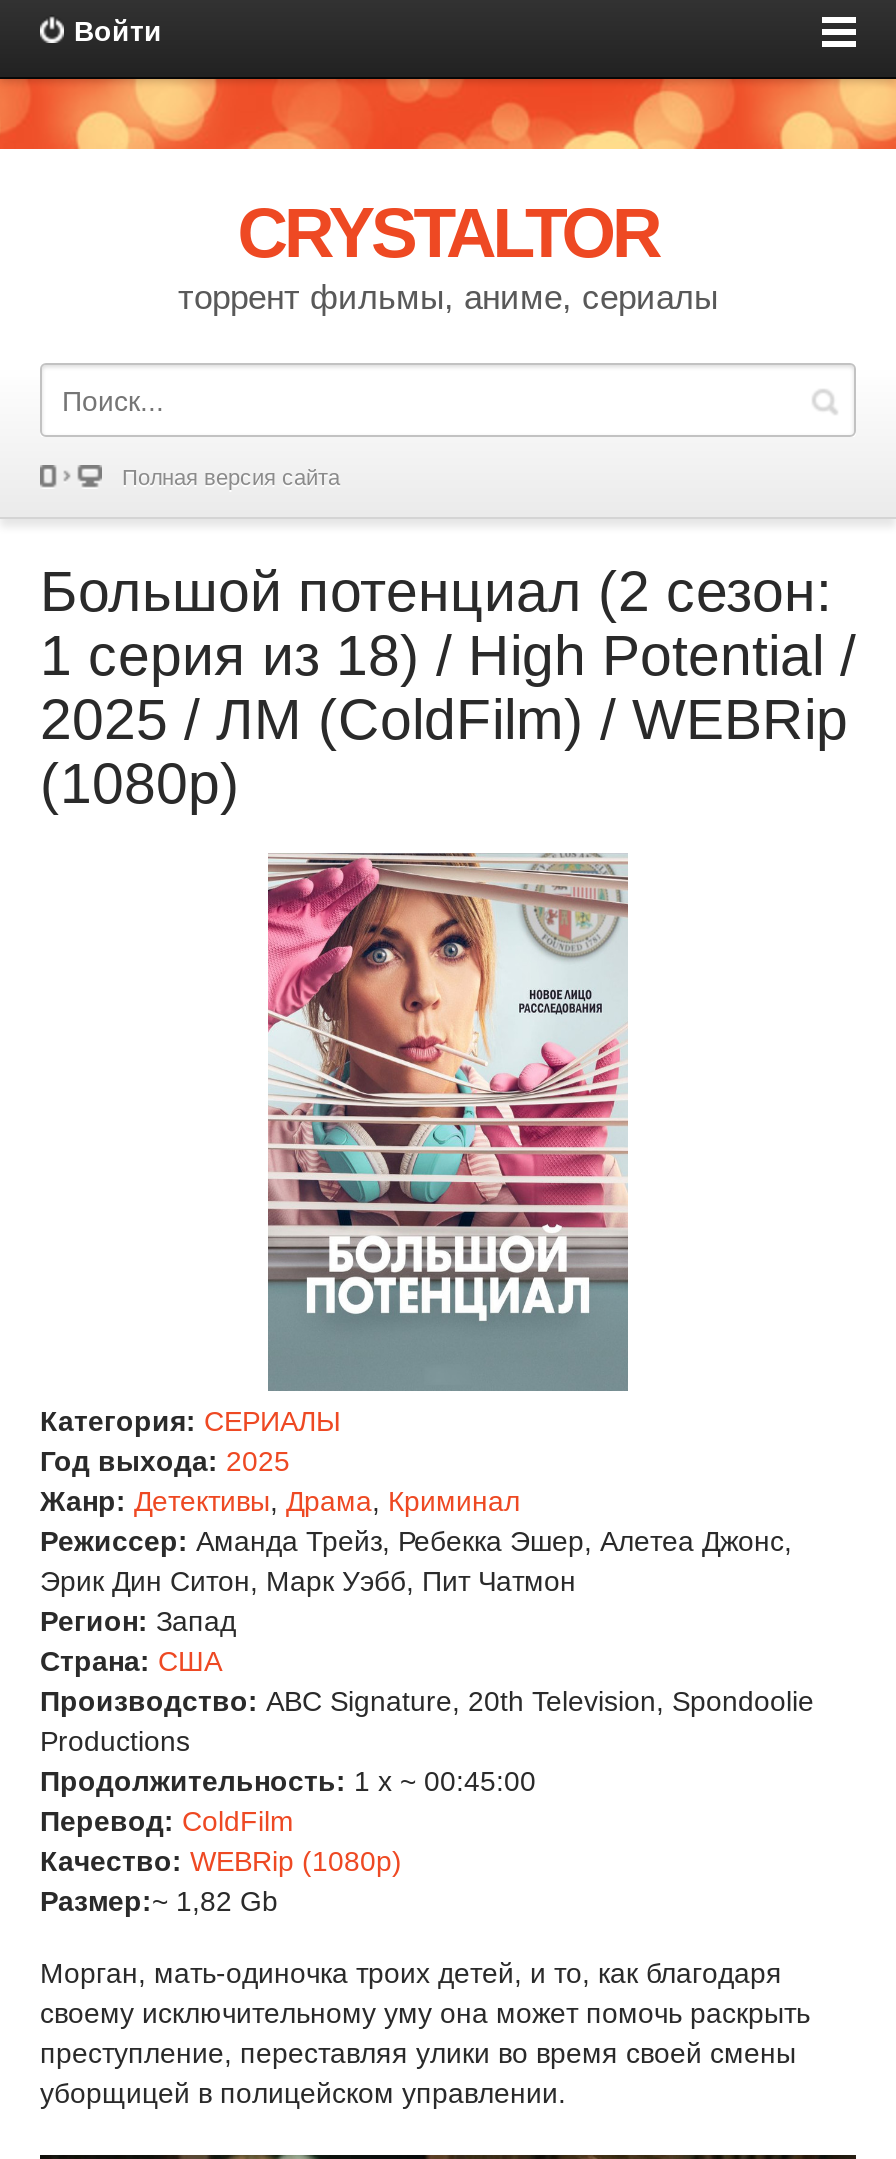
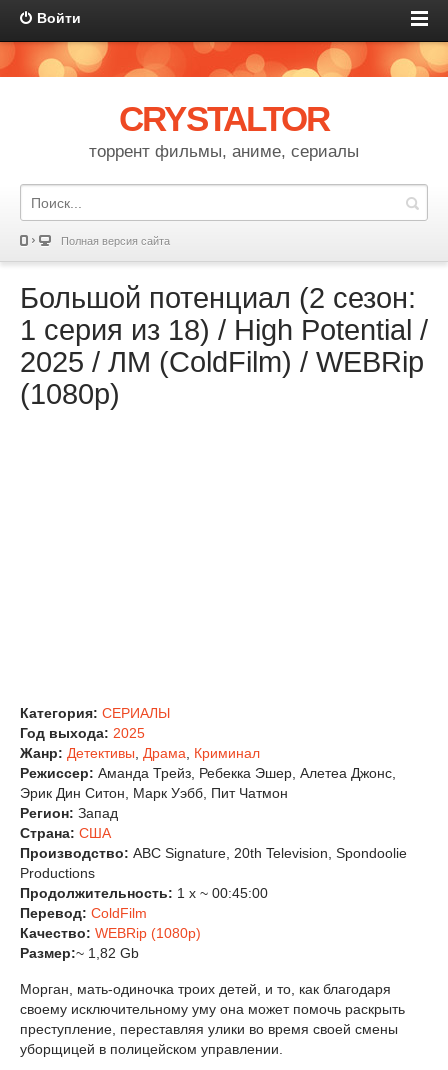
- [image]
